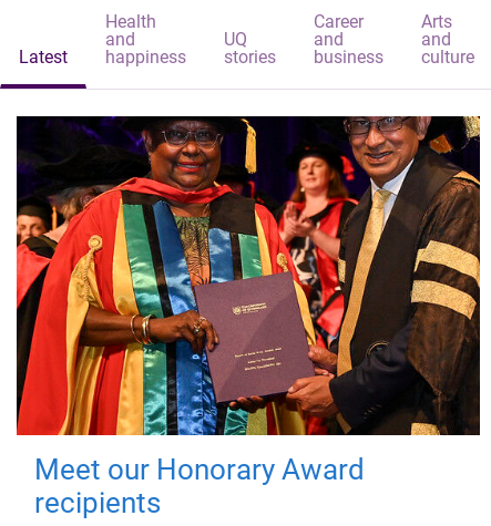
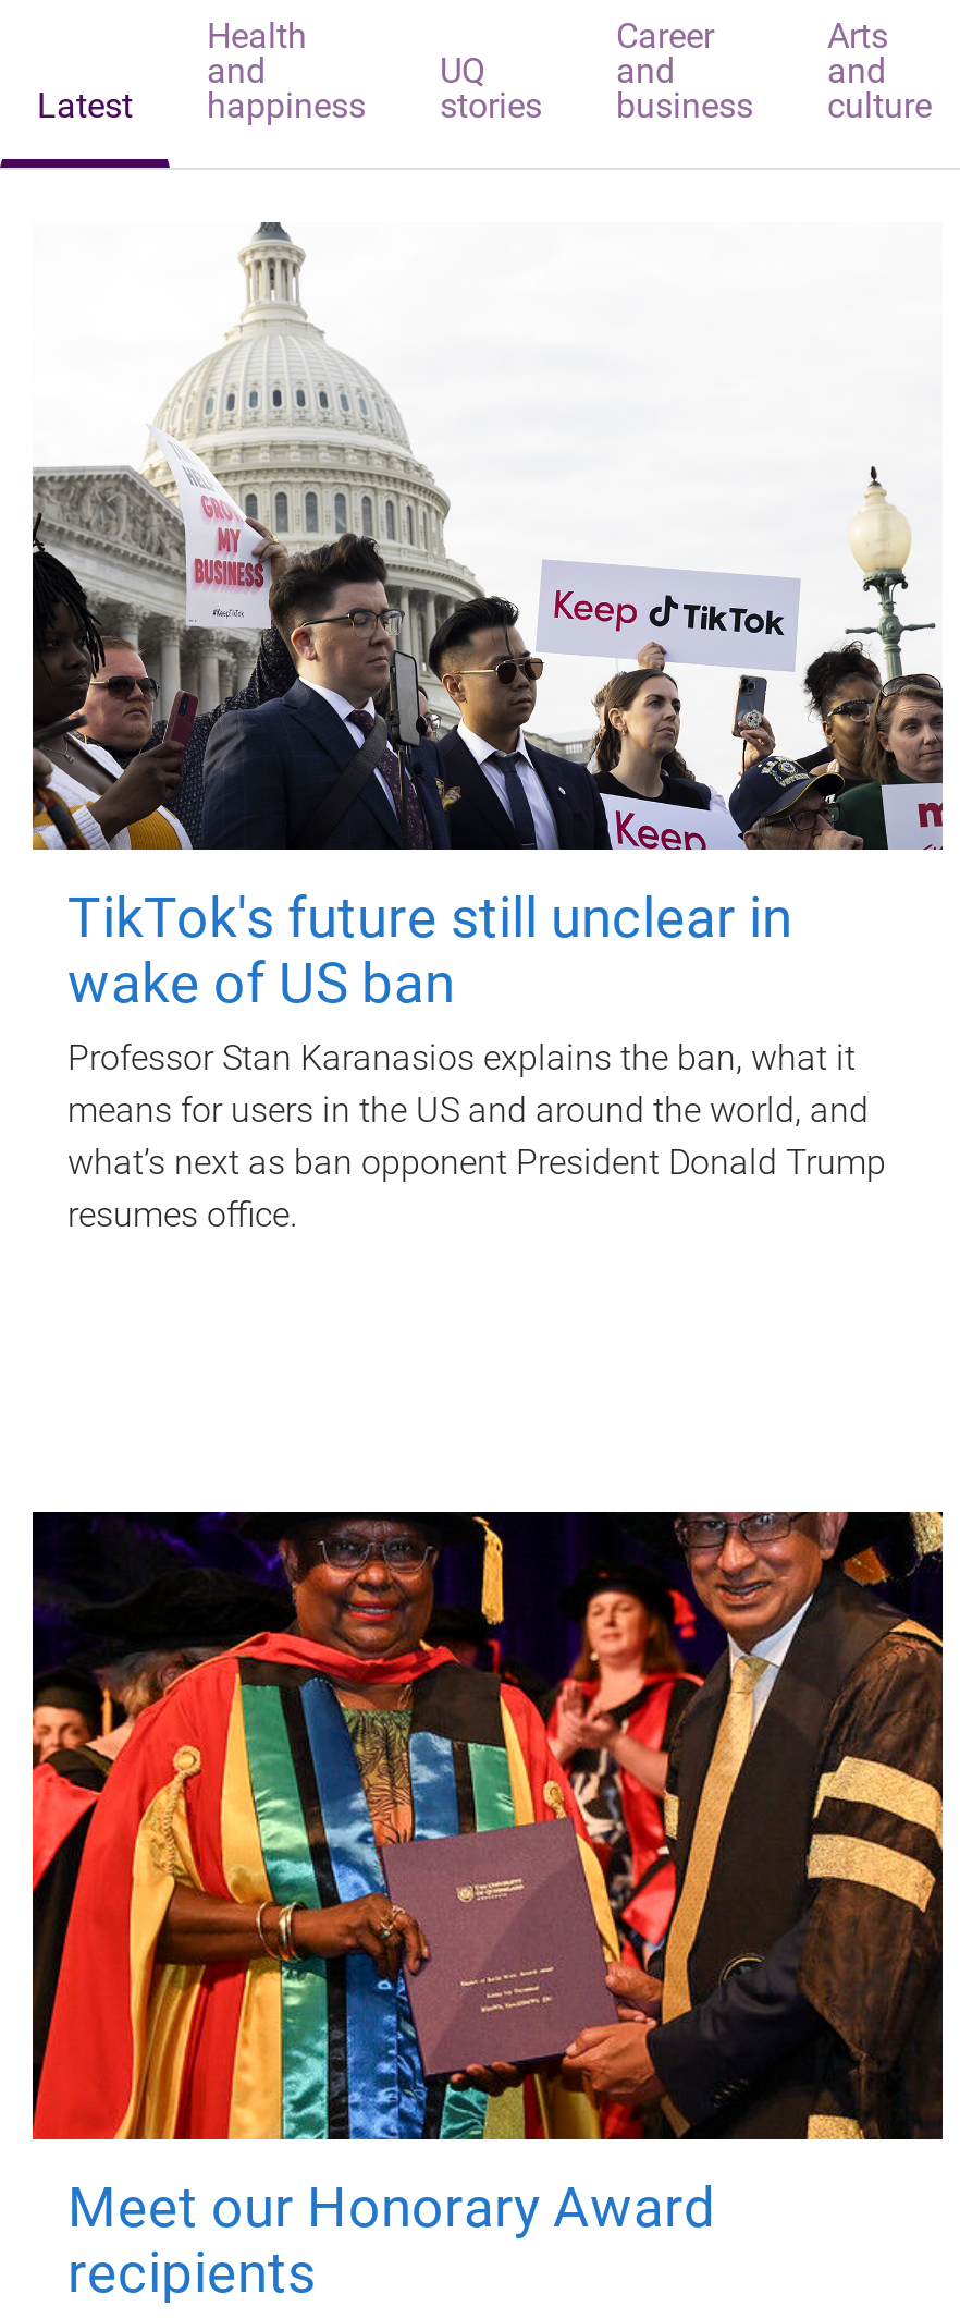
+ [image]
+ TikTok's future still unclear in
+ wake of US ban
+ Professor Stan Karanasios explains the ban, what it
+ means for users in the US and around the world, and
+ what’s next as ban opponent President Donald Trump
+ resumes office.
